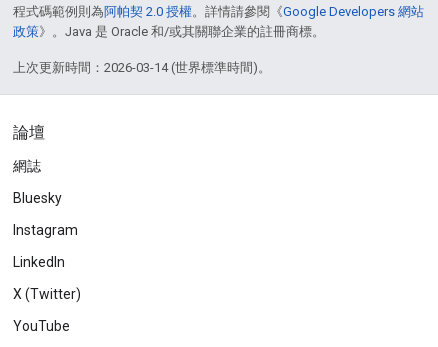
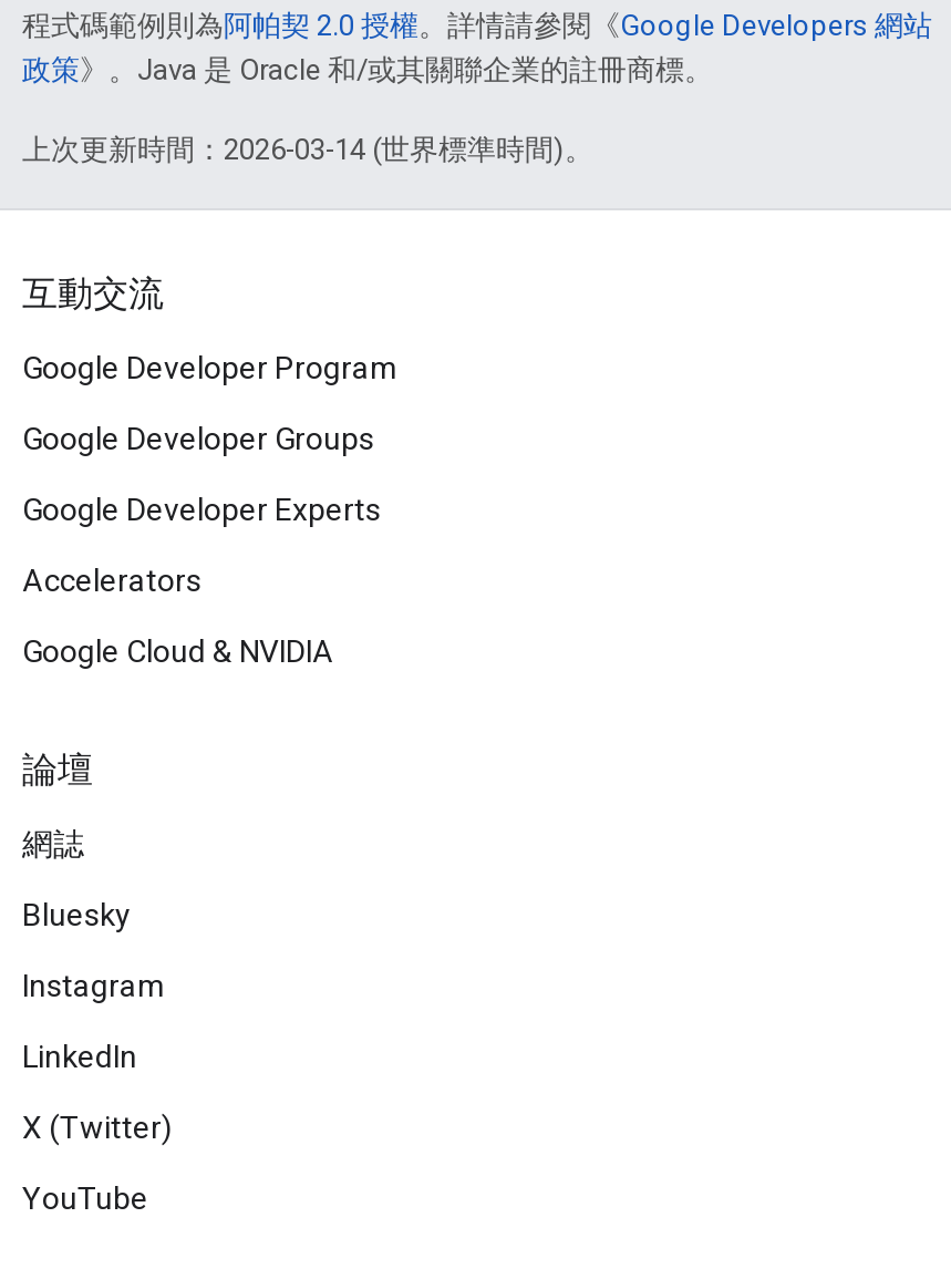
+ 互動交流
+ Google Developer Program
+ Google Developer Groups
+ Google Developer Experts
+ Accelerators
+ Google Cloud & NVIDIA
